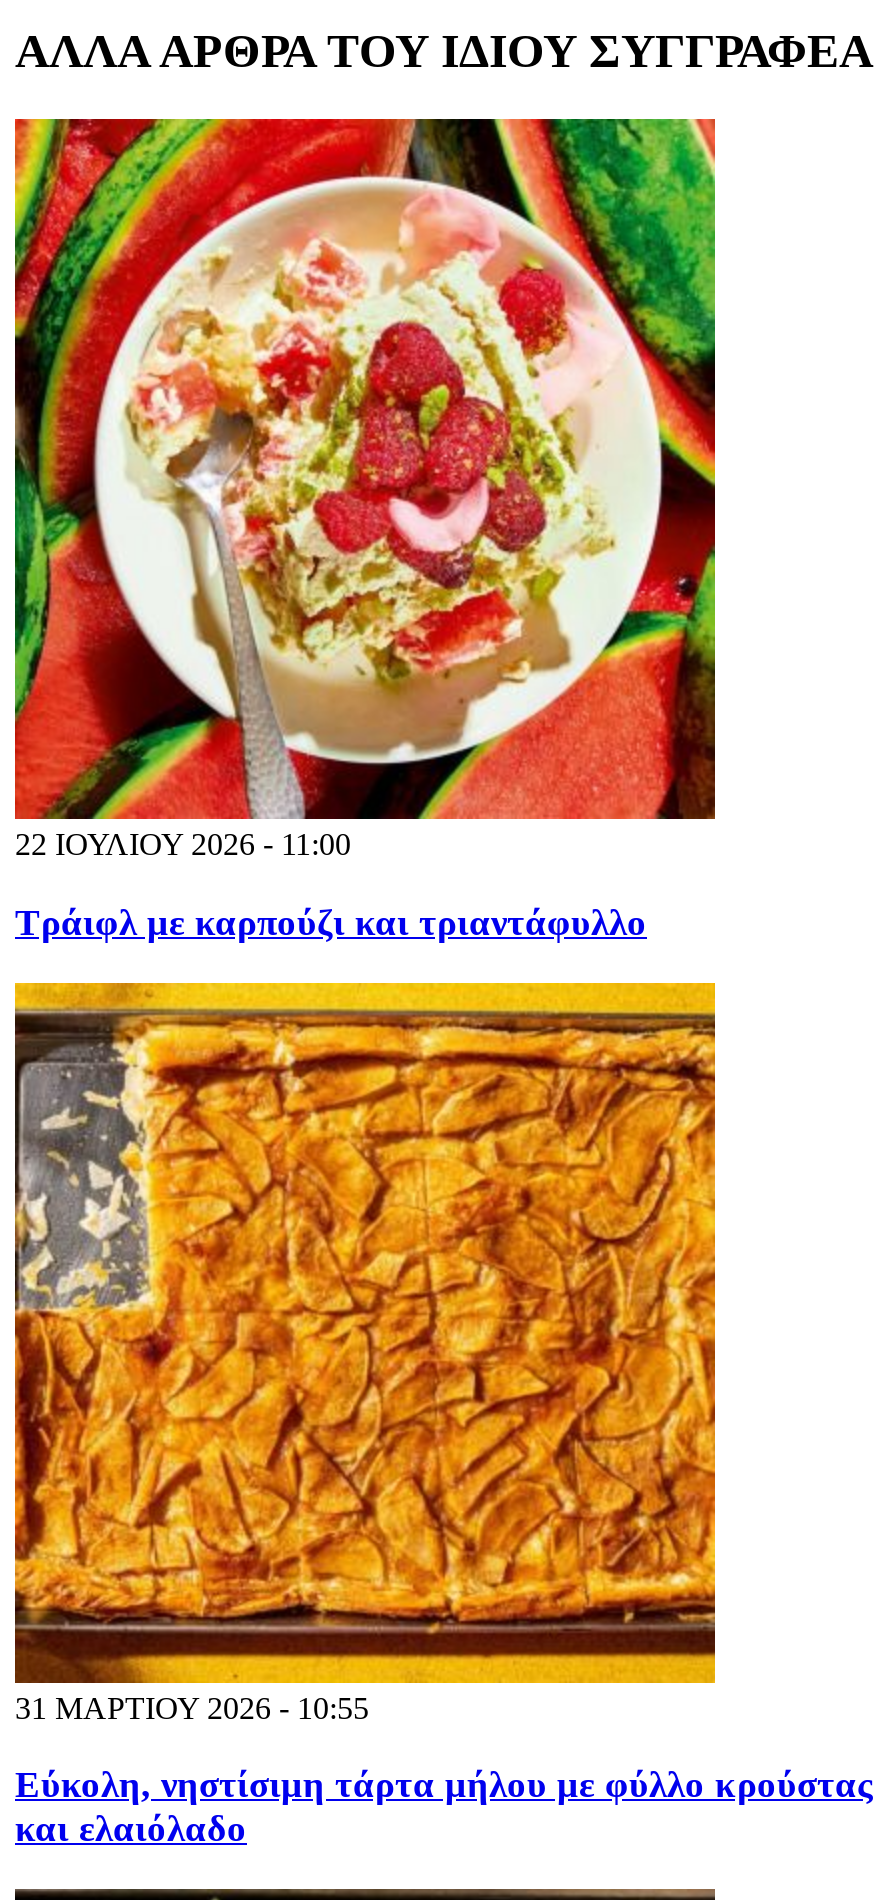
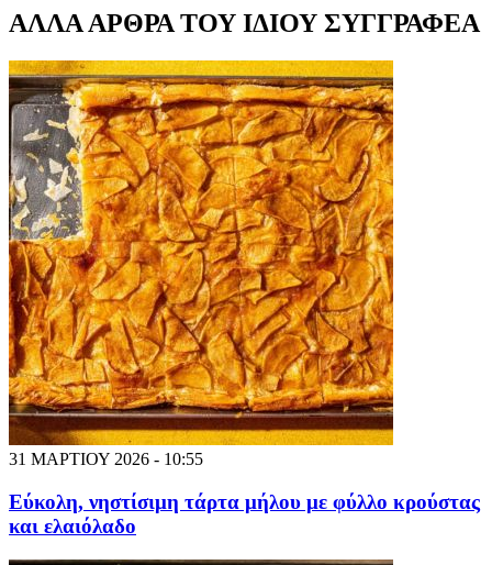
- [image]
- 22 ΙΟΥΛΙΟΥ 2026 - 11:00
- Τράιφλ με καρπούζι και τριαντάφυλλο
